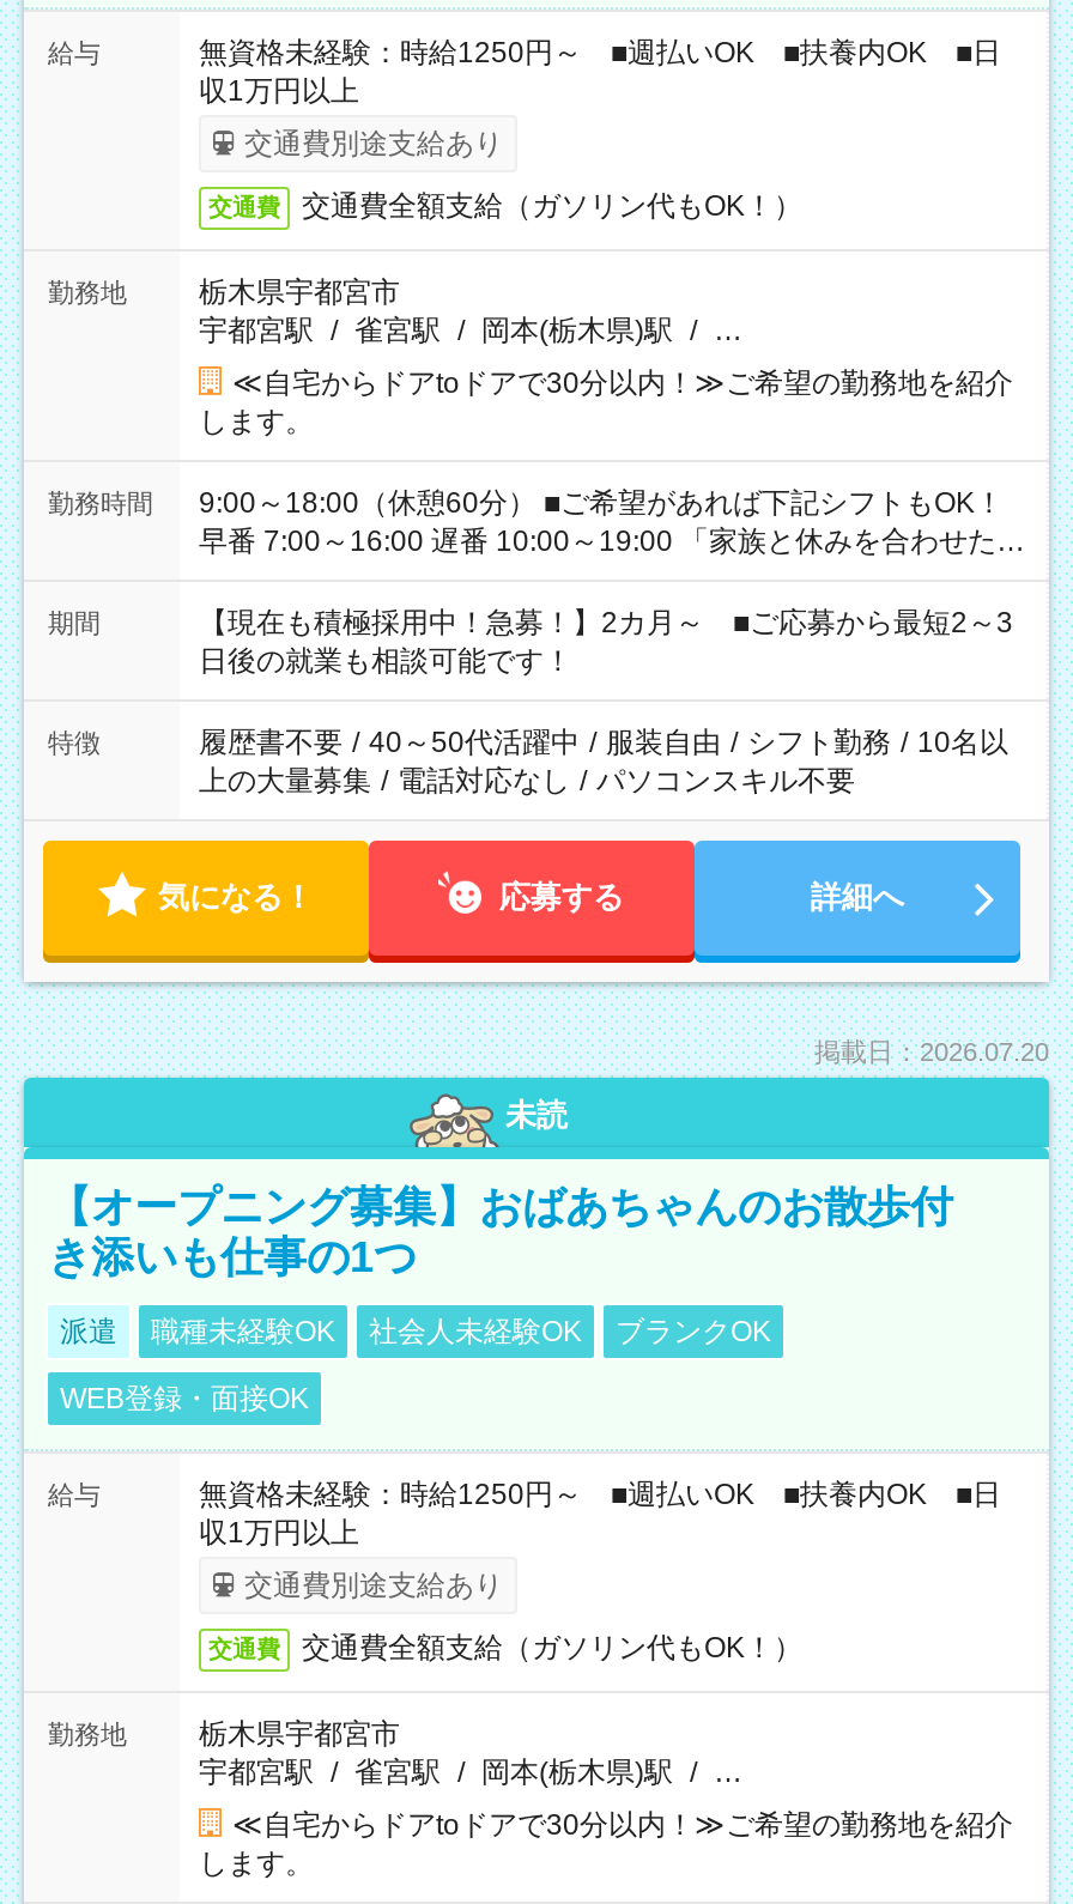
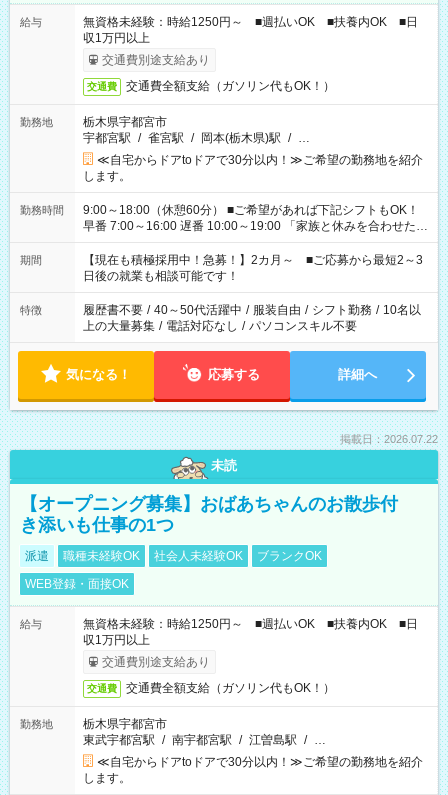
- 掲載日：2026.07.20
+ 掲載日：2026.07.22

- 宇都宮駅 / 雀宮駅 / 岡本(栃木県)駅 / …
+ 東武宇都宮駅 / 南宇都宮駅 / 江曽島駅 / …
